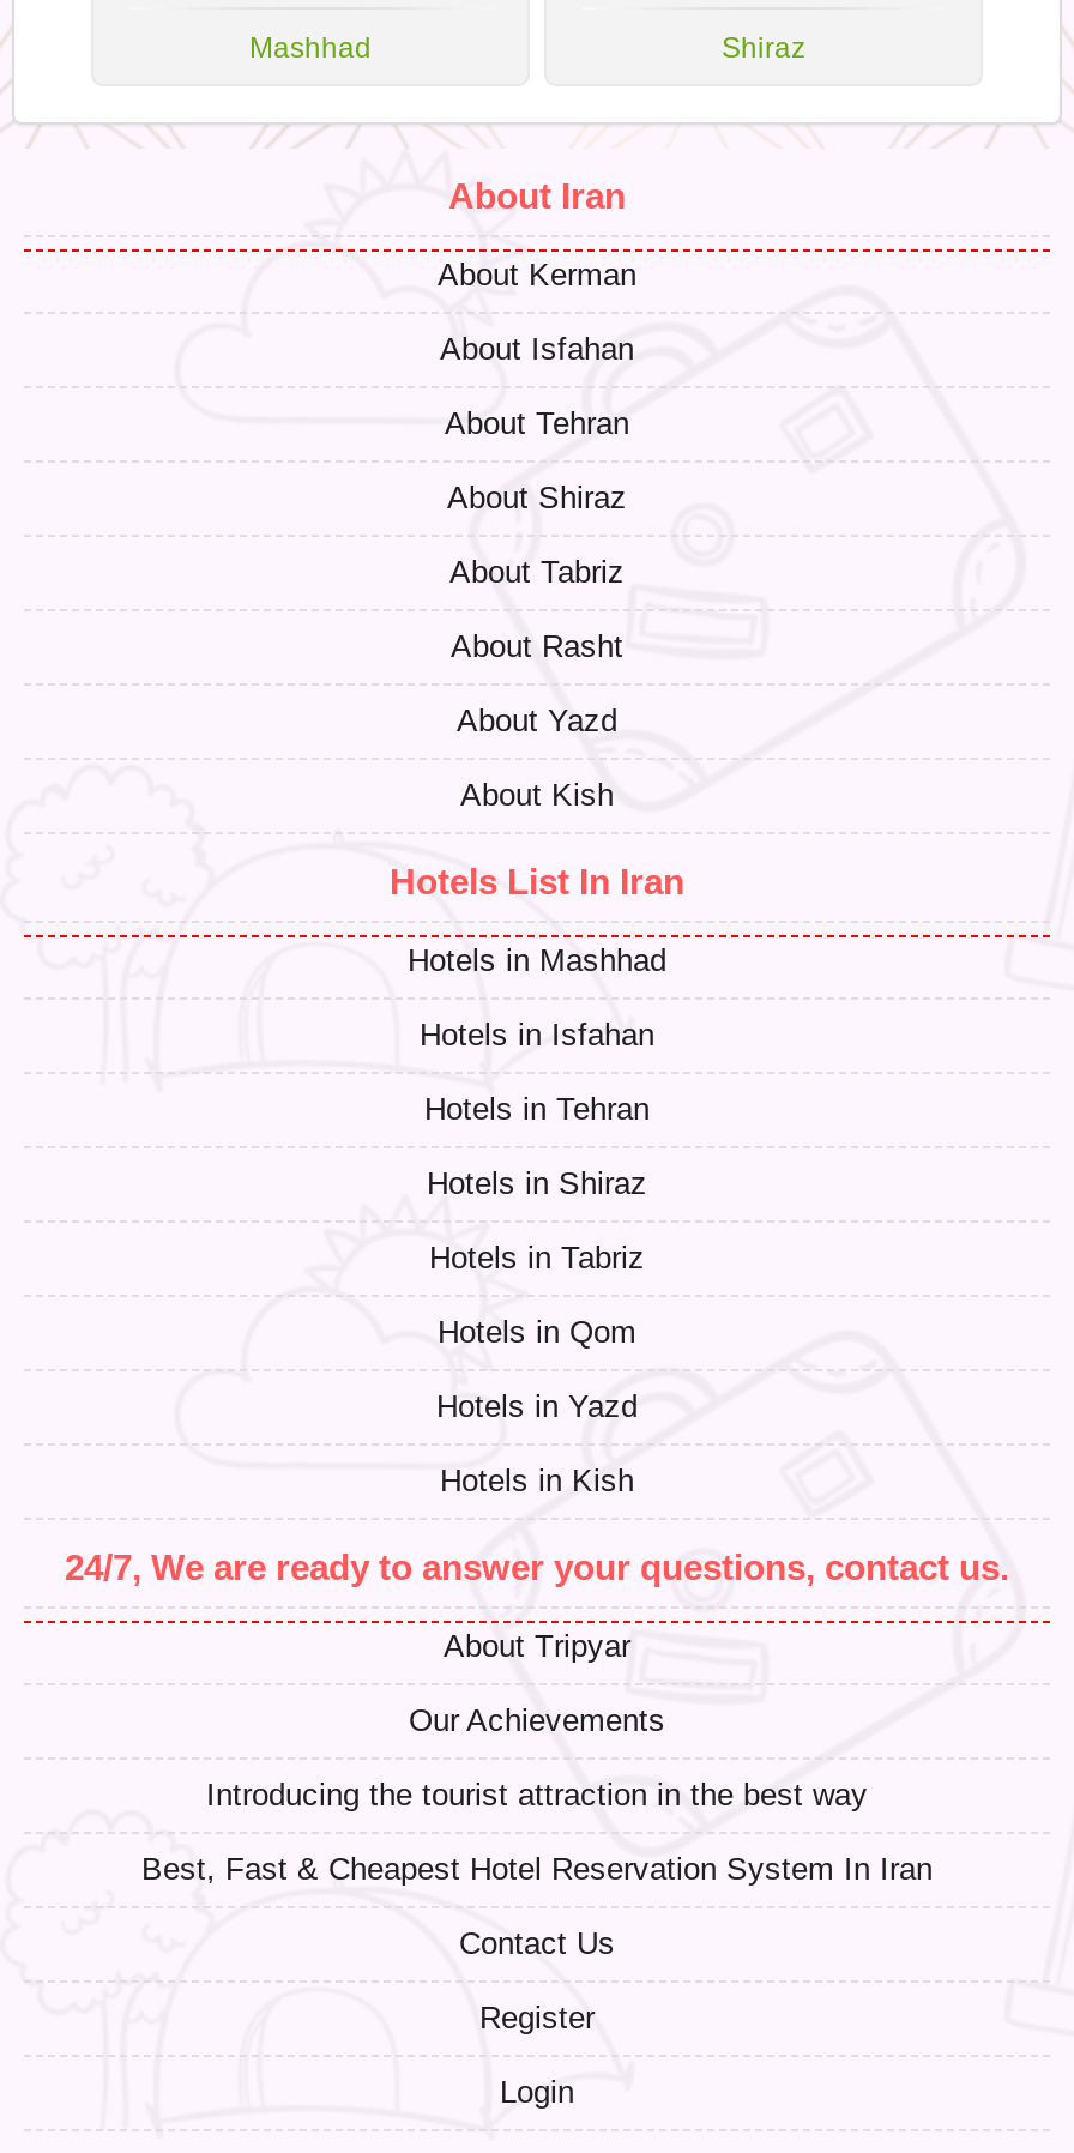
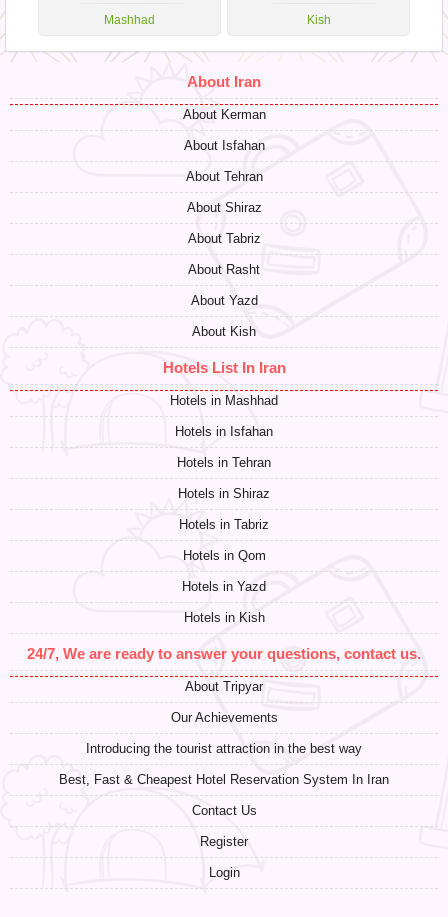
- Shiraz
+ Kish
